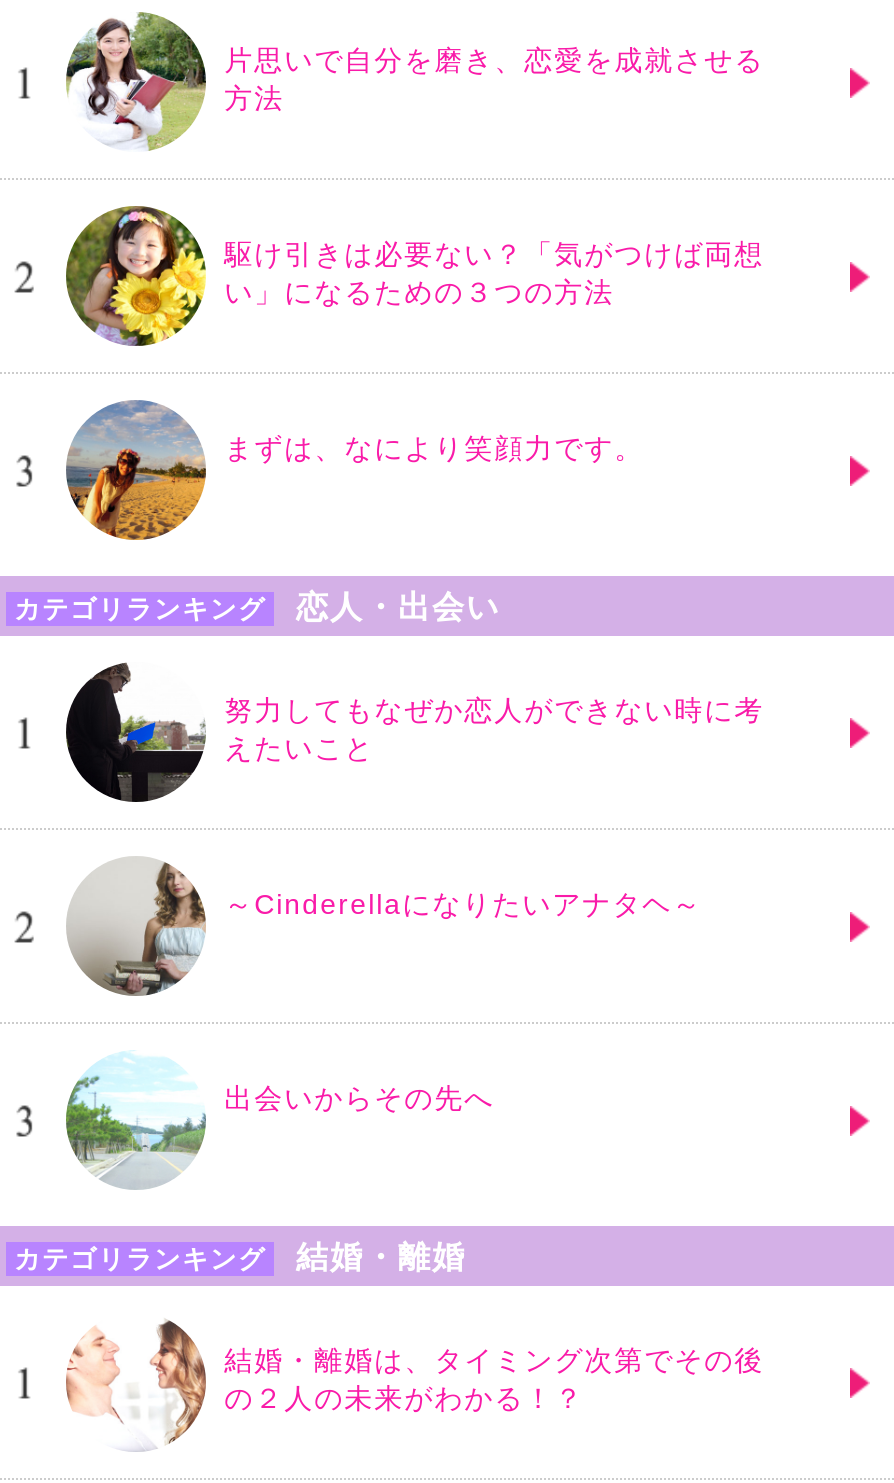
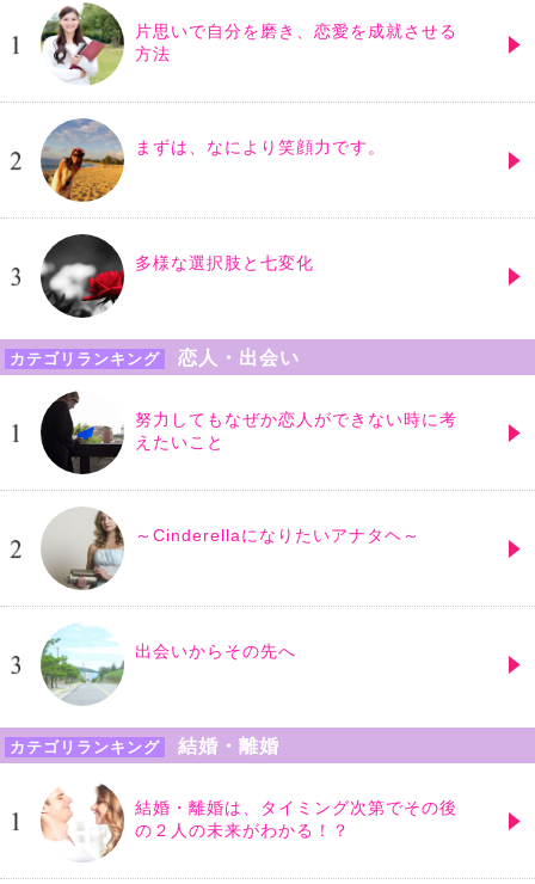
- [image]
- 駆け引きは必要ない？「気がつけば両想
- い」になるための３つの方法

moved up: [image] | まずは、なにより笑顔力です。

+ [image]
+ 多様な選択肢と七変化
